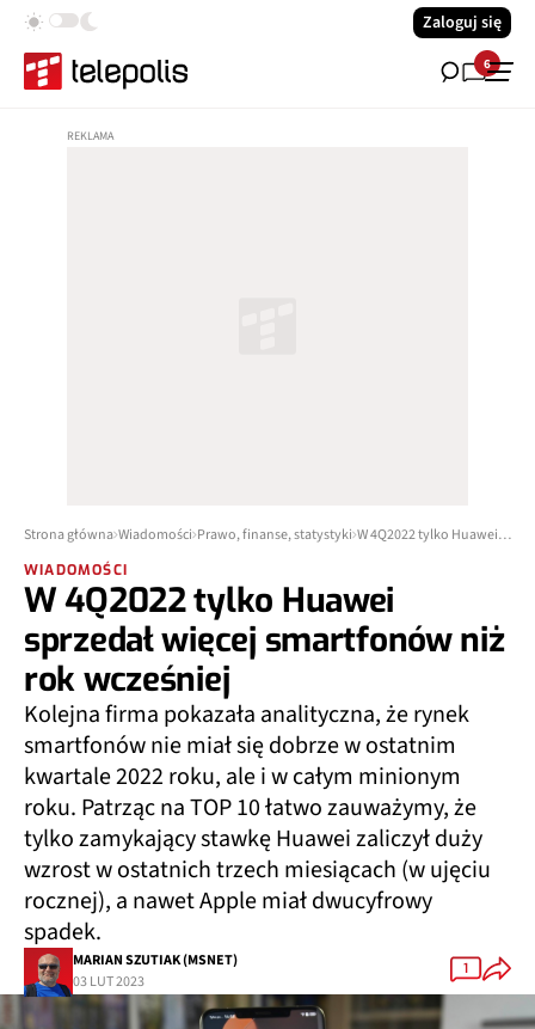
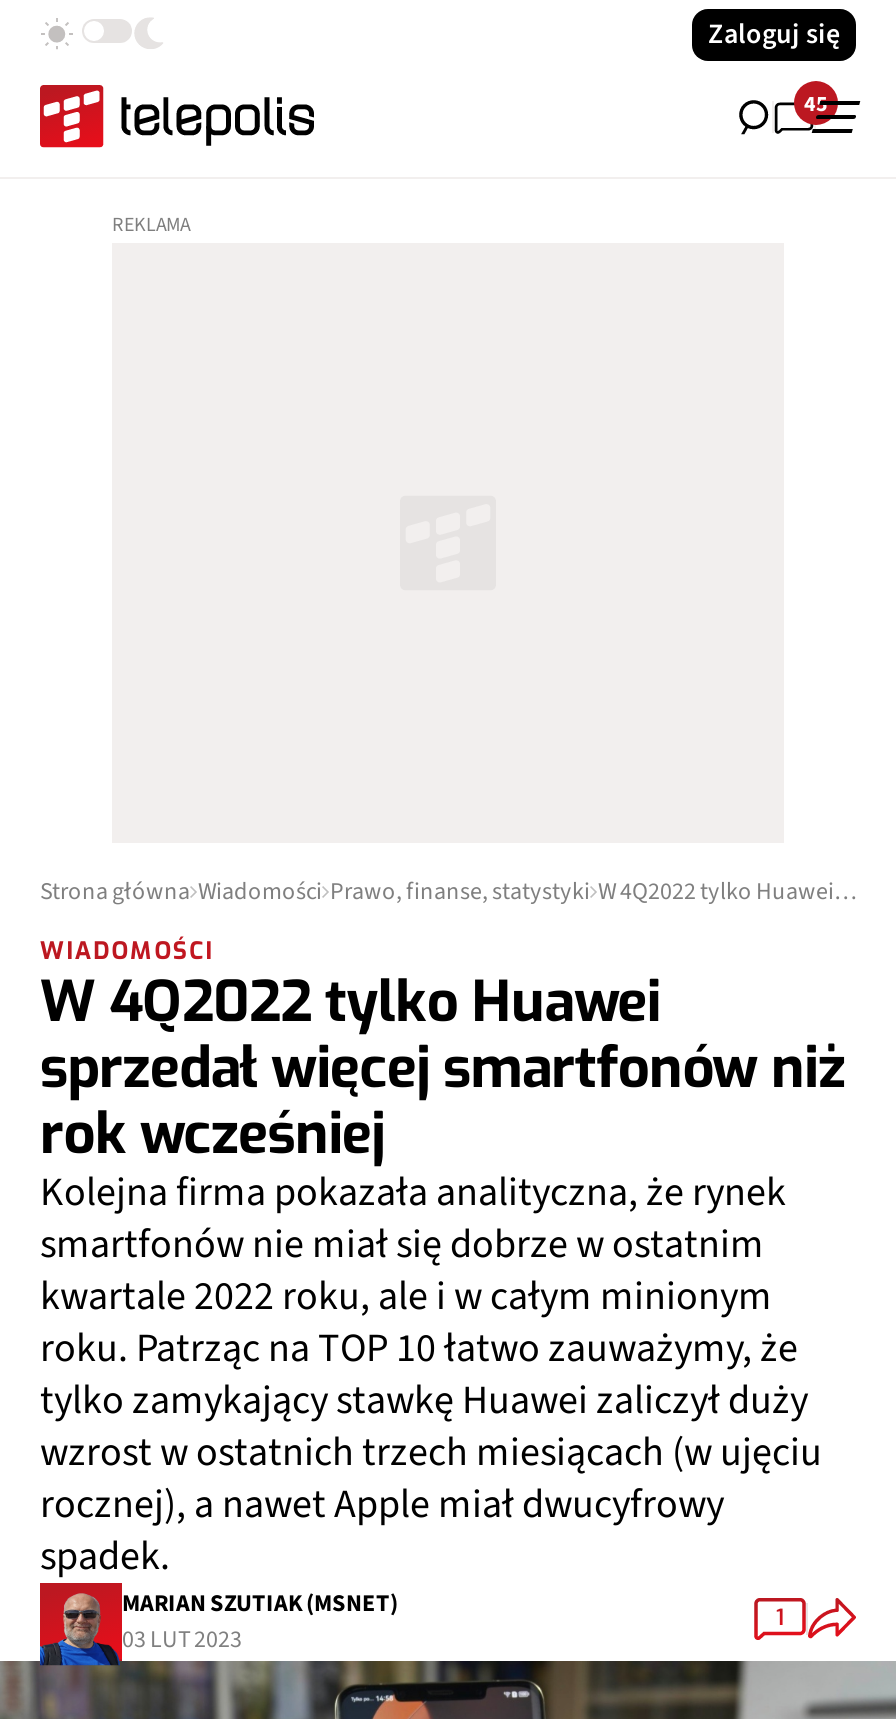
- 6
+ 45
